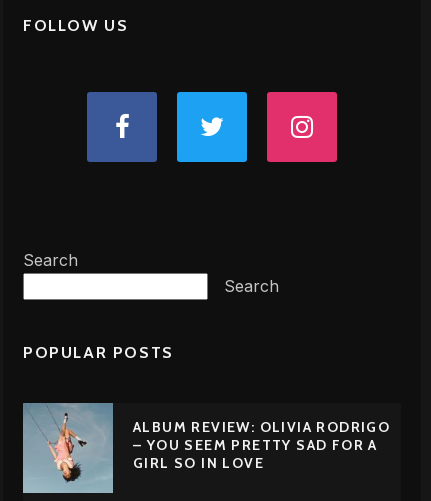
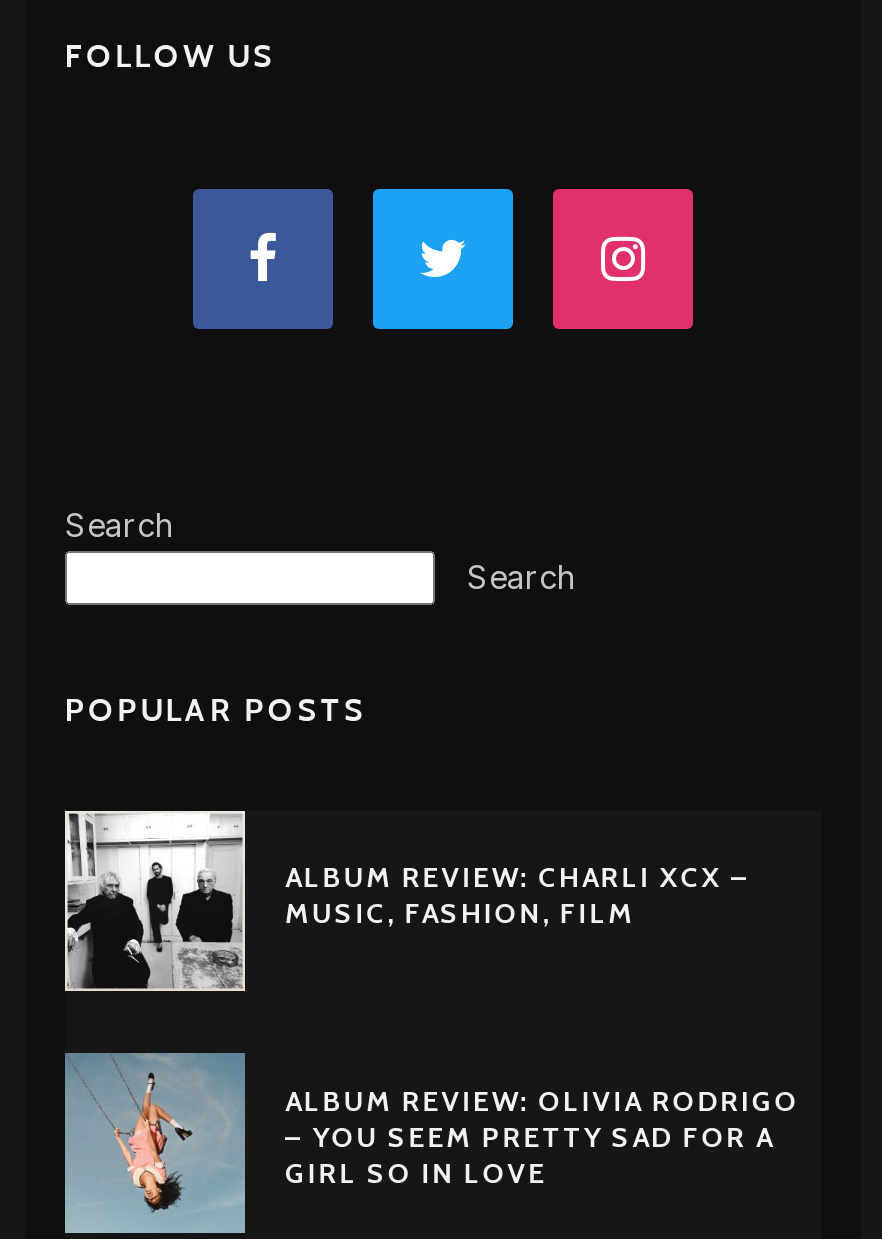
+ [image]
+ ALBUM REVIEW: CHARLI XCX –
+ MUSIC, FASHION, FILM
